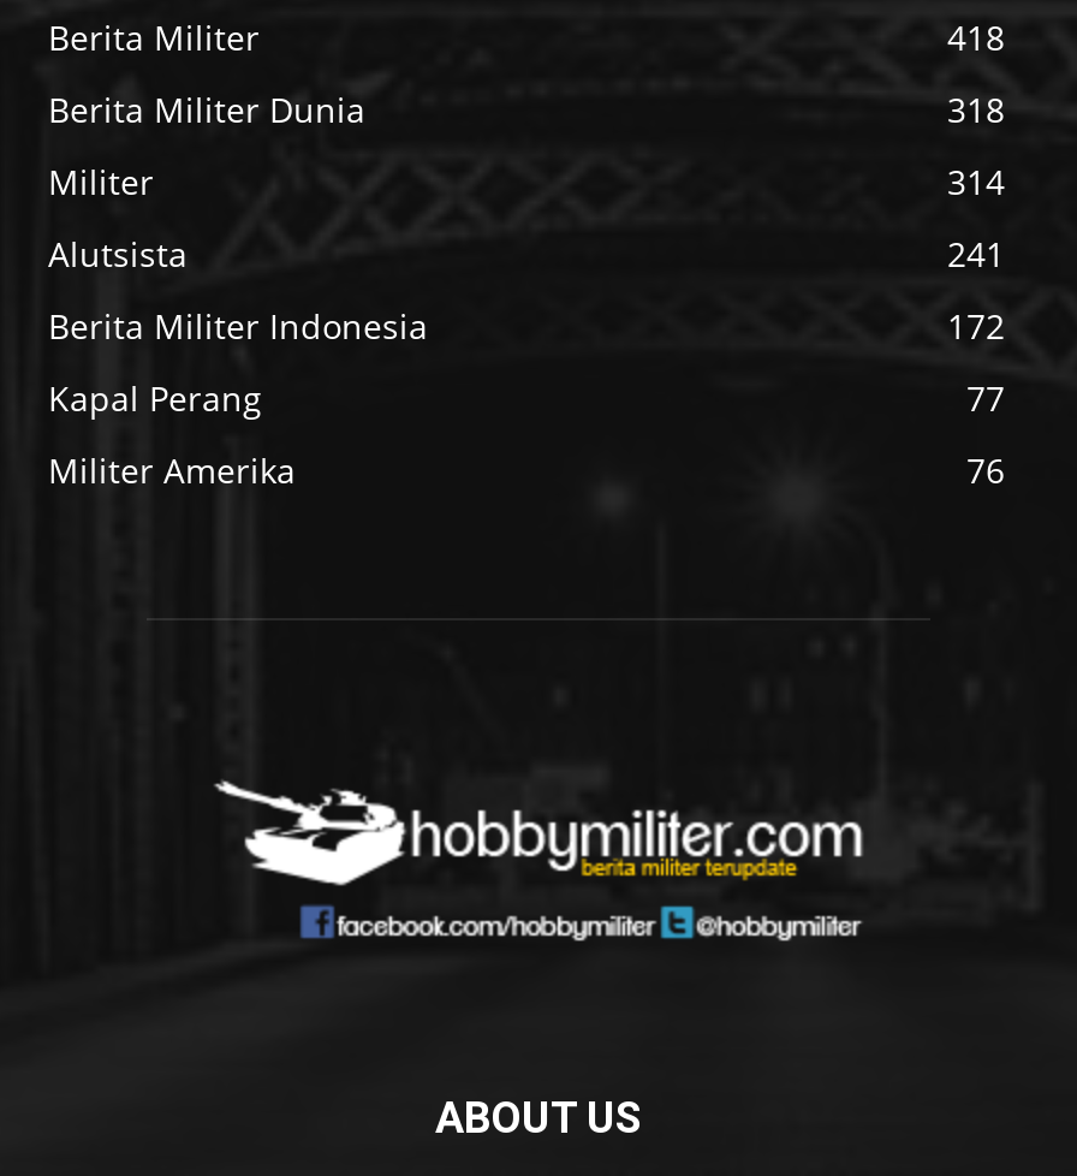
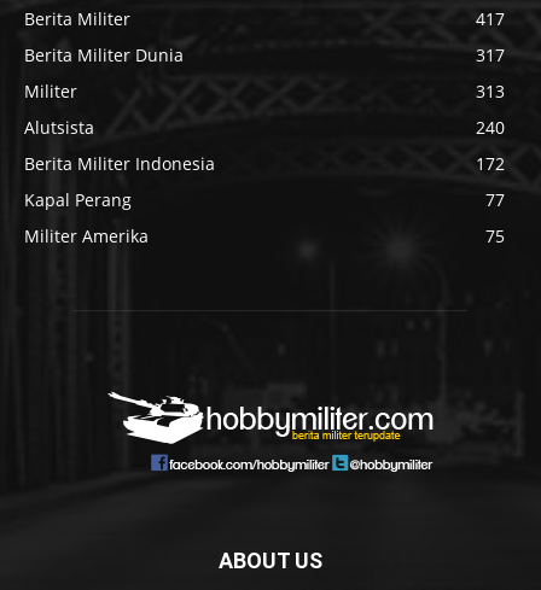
- 418
+ 417

- 318
+ 317

- 314
+ 313

- 241
+ 240

- 76
+ 75
